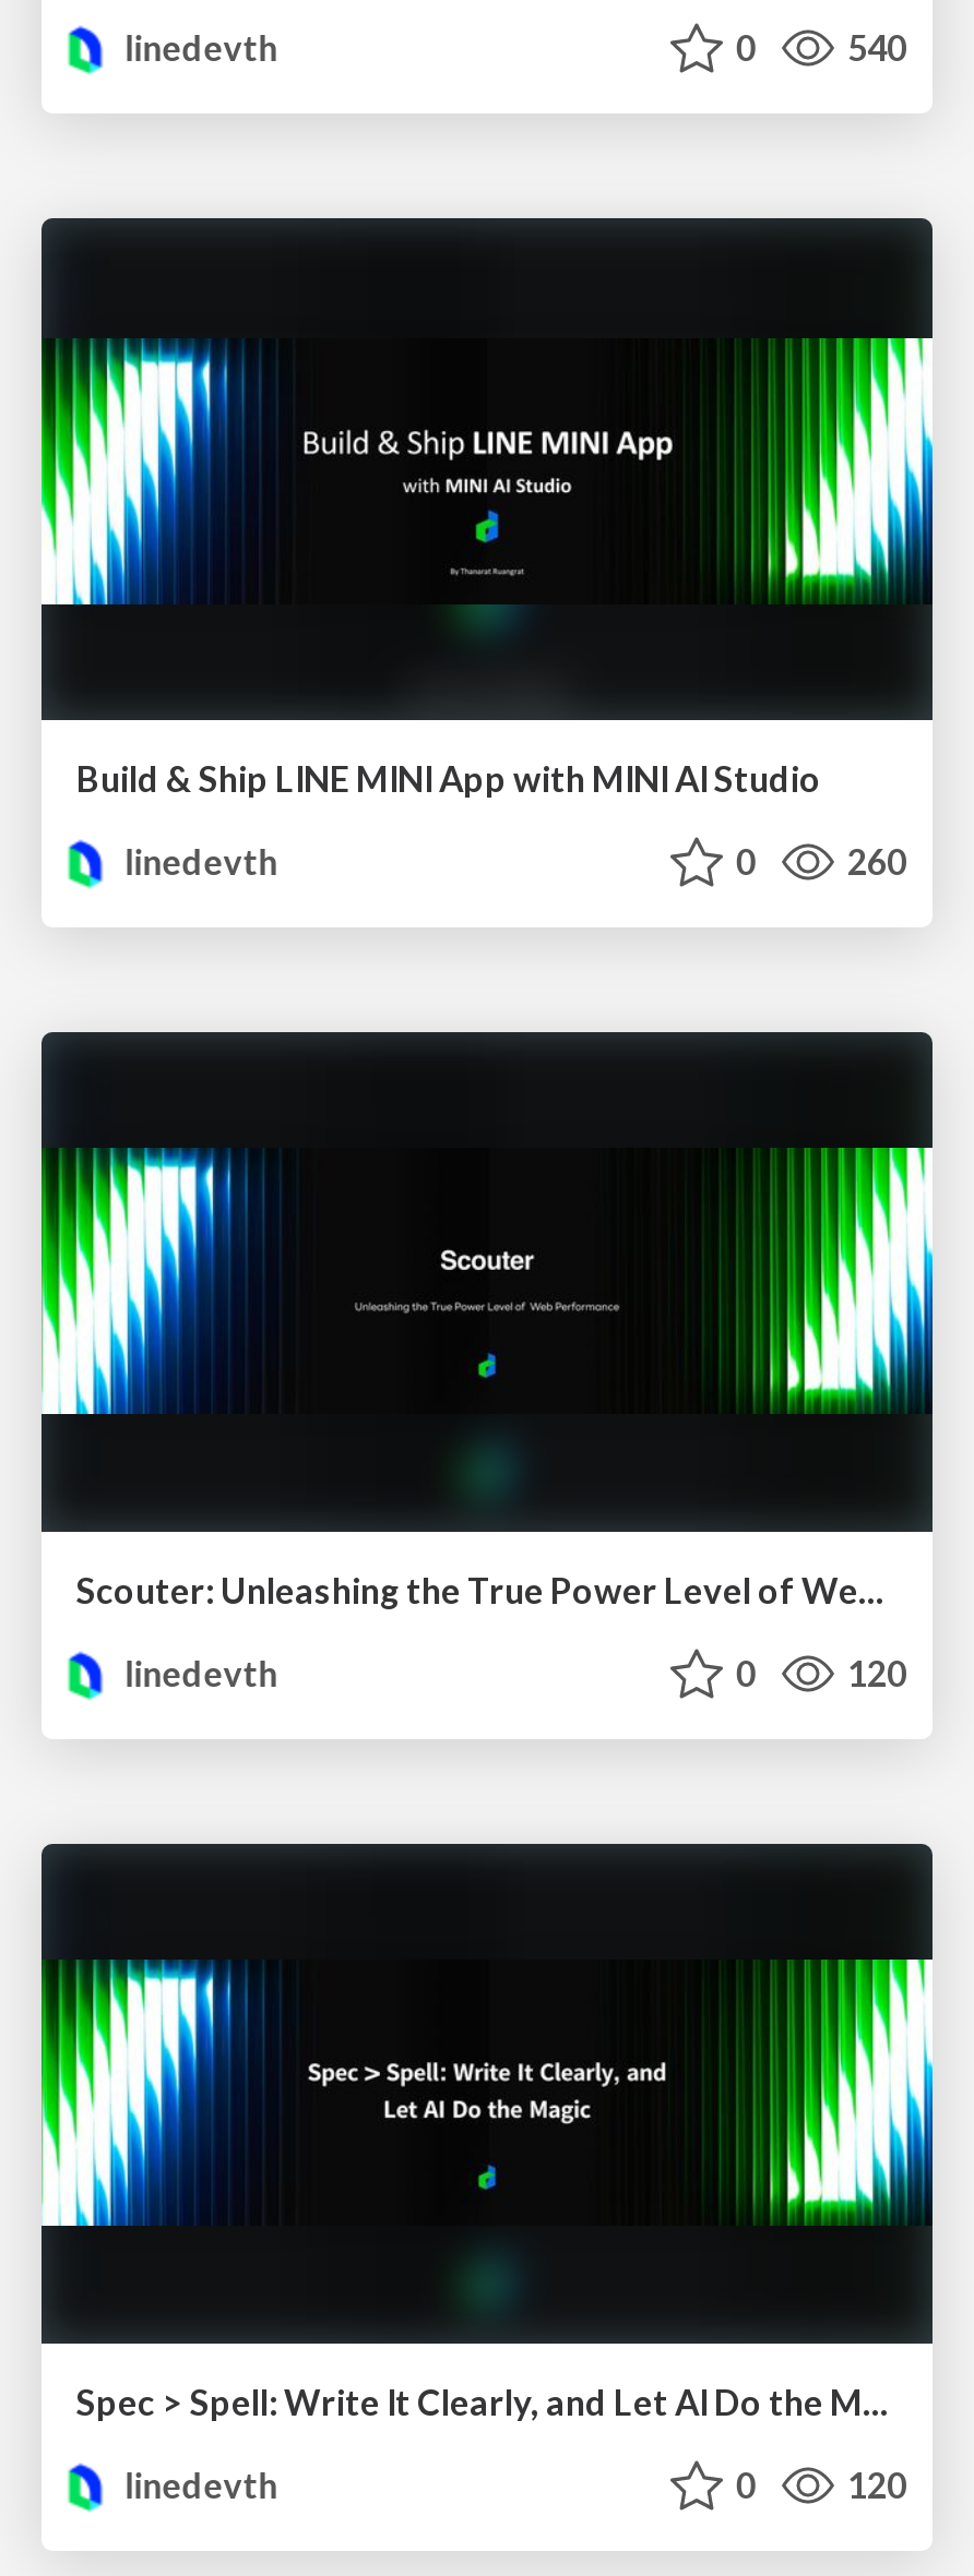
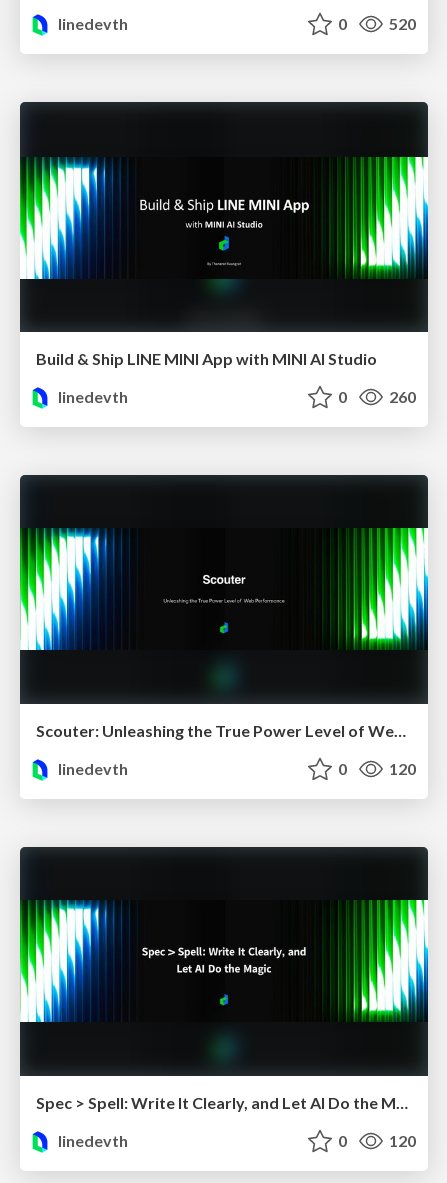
- 540
+ 520
